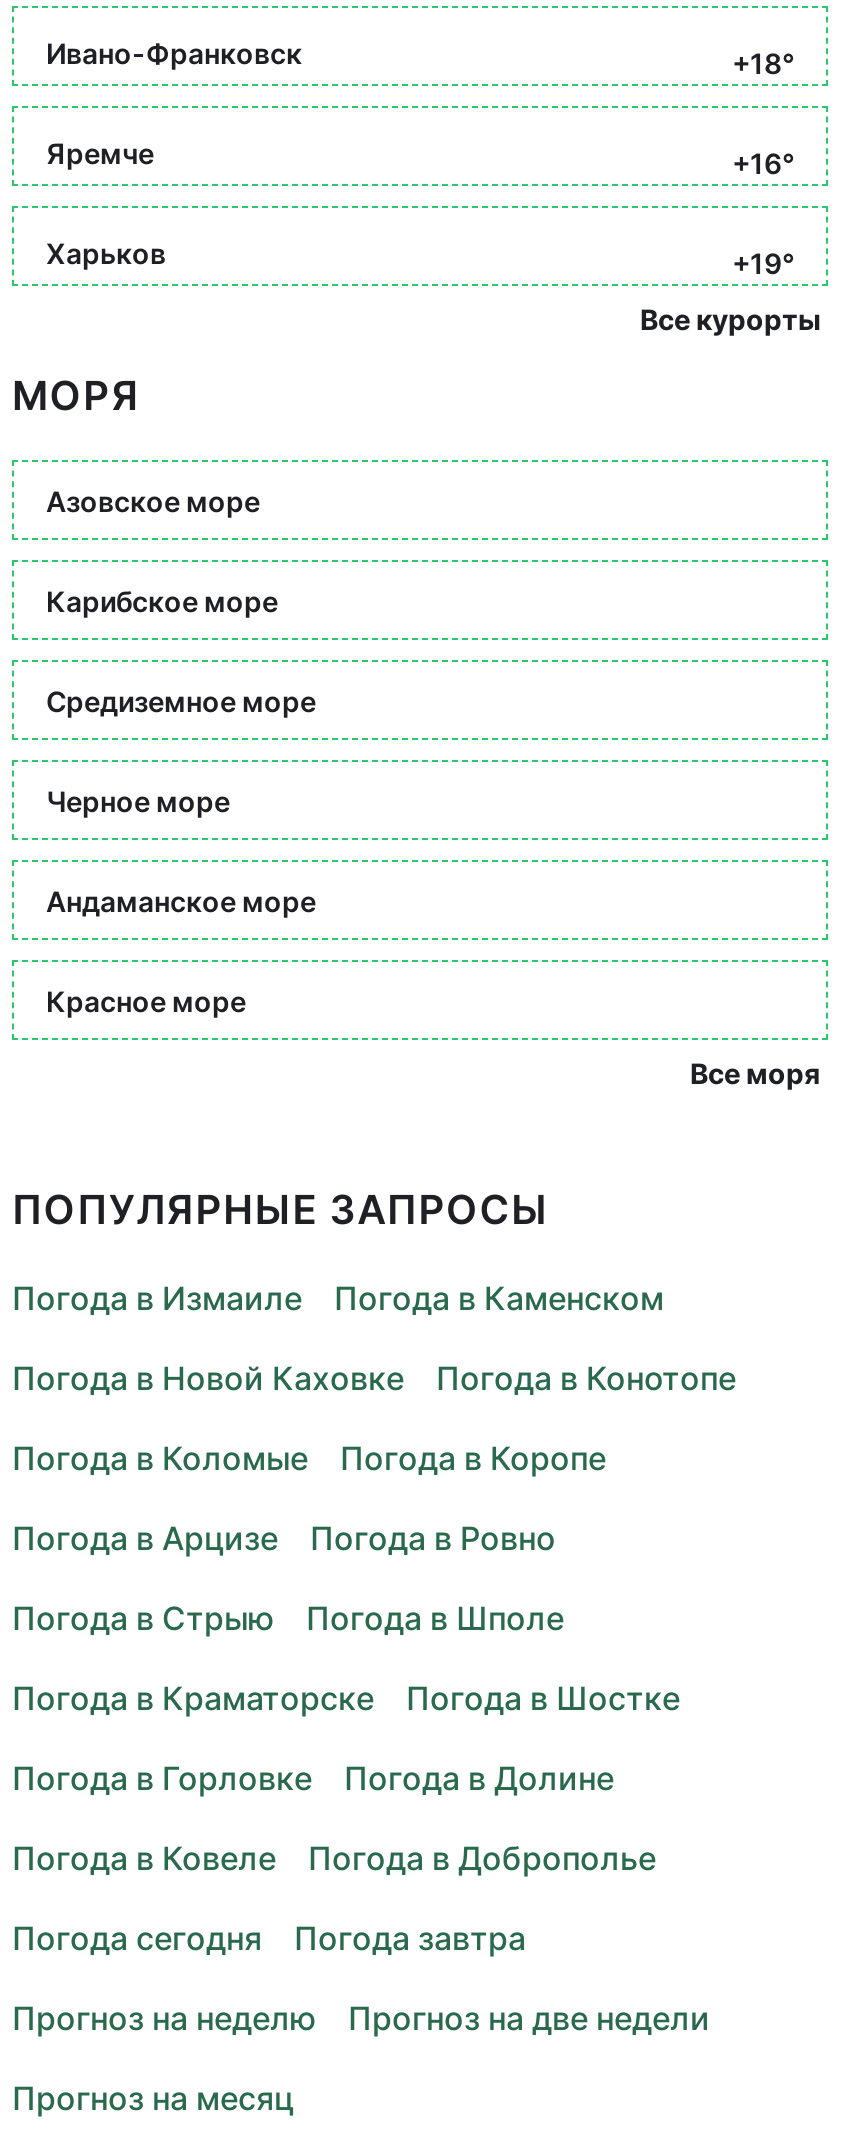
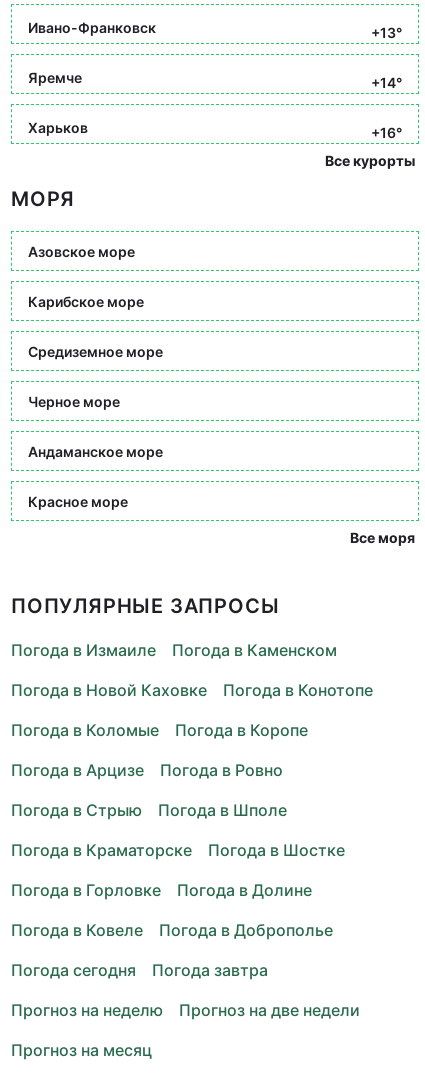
- +18°
+ +13°

- +16°
+ +14°

- +19°
+ +16°
